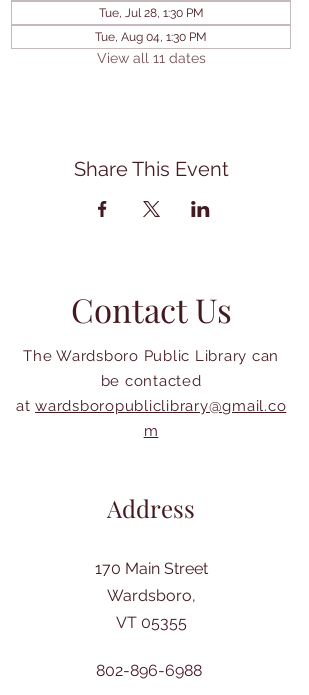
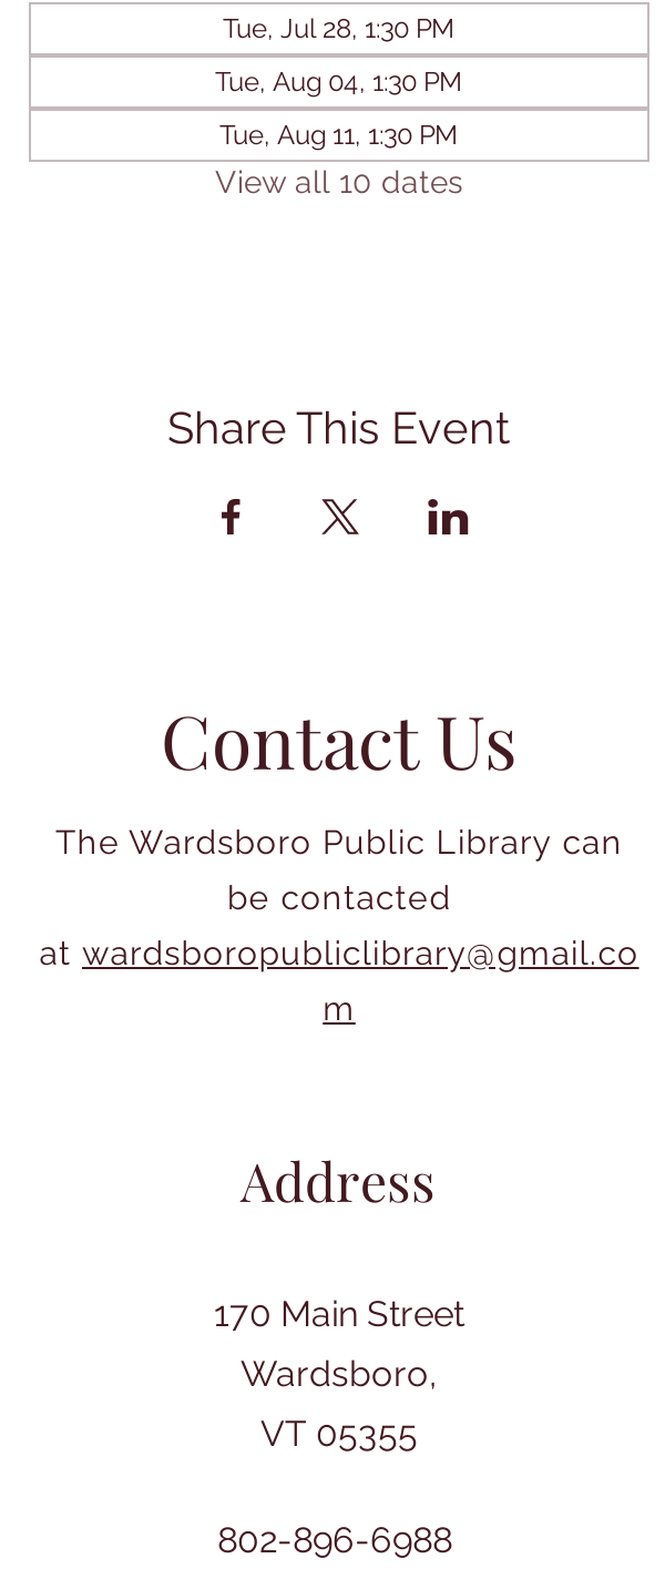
- View all 11 dates
+ Tue, Aug 11, 1:30 PM
+ View all 10 dates
